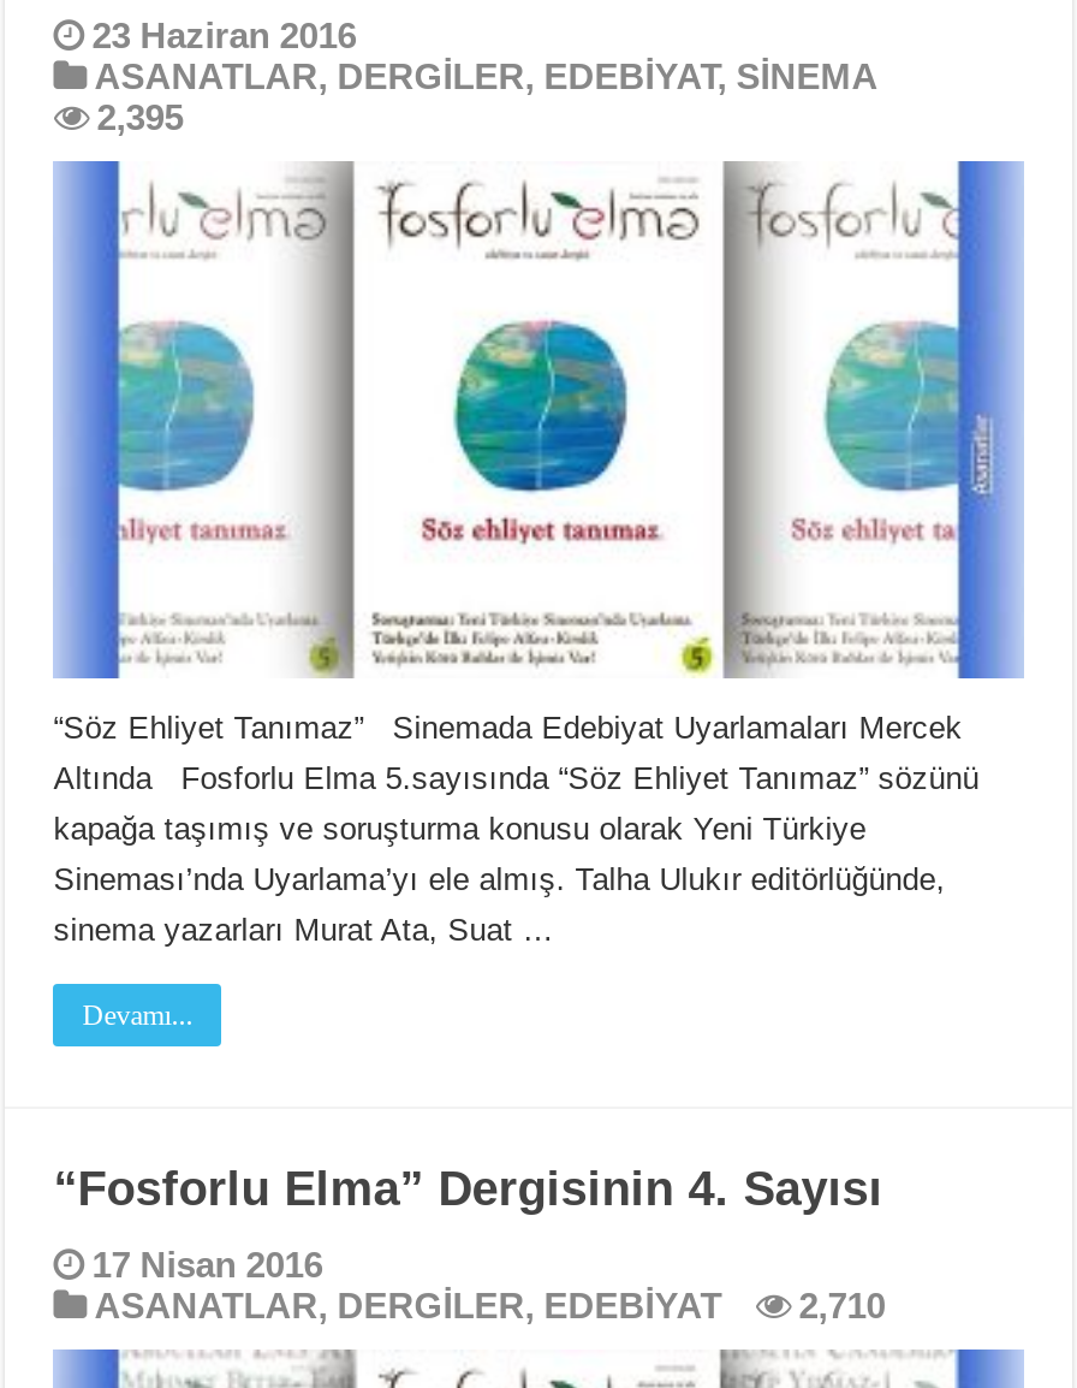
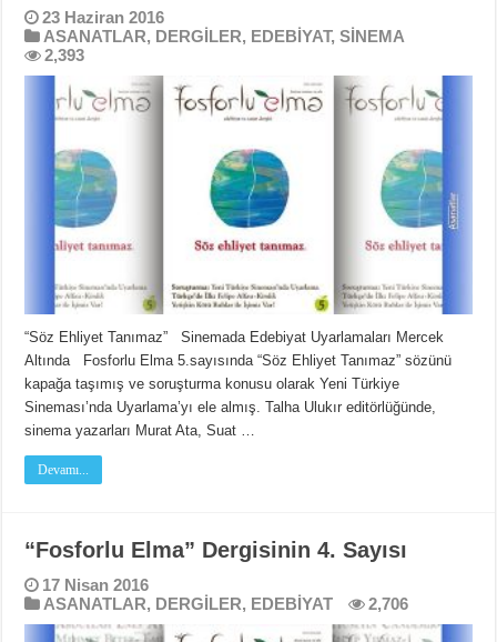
- 2,395
+ 2,393

- ASANATLAR, DERGİLER, EDEBİYAT 2,710
+ ASANATLAR, DERGİLER, EDEBİYAT 2,706
